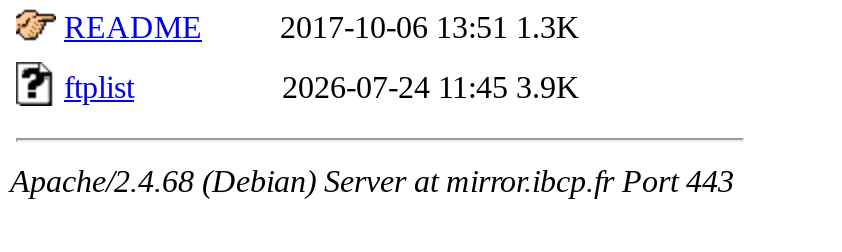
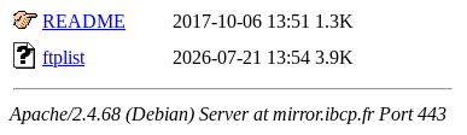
- 2026-07-24 11:45 3.9K
+ 2026-07-21 13:54 3.9K
